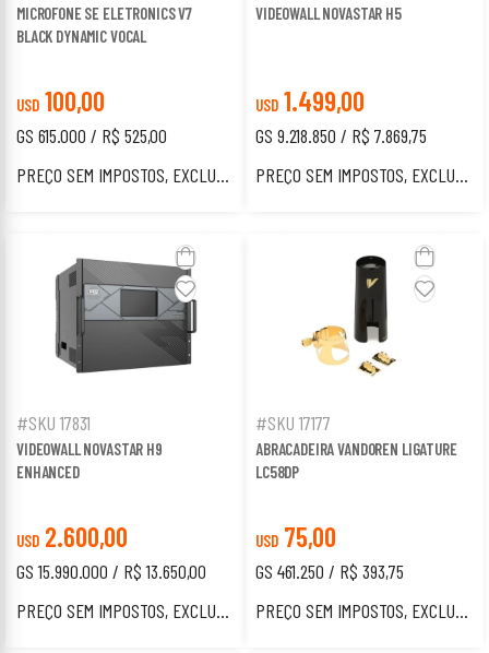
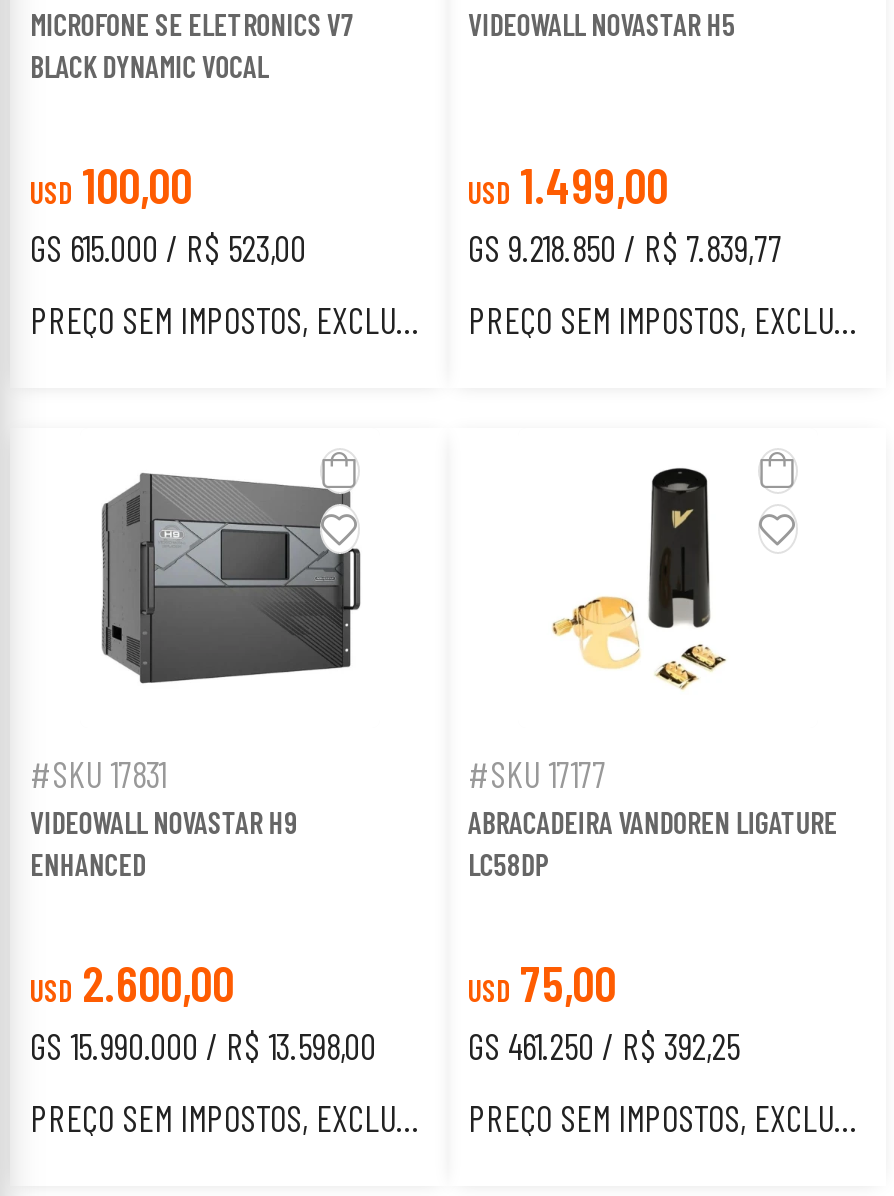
- GS 615.000 / R$ 525,00
+ GS 615.000 / R$ 523,00

- GS 9.218.850 / R$ 7.869,75
+ GS 9.218.850 / R$ 7.839,77

- GS 15.990.000 / R$ 13.650,00
+ GS 15.990.000 / R$ 13.598,00

- GS 461.250 / R$ 393,75
+ GS 461.250 / R$ 392,25
